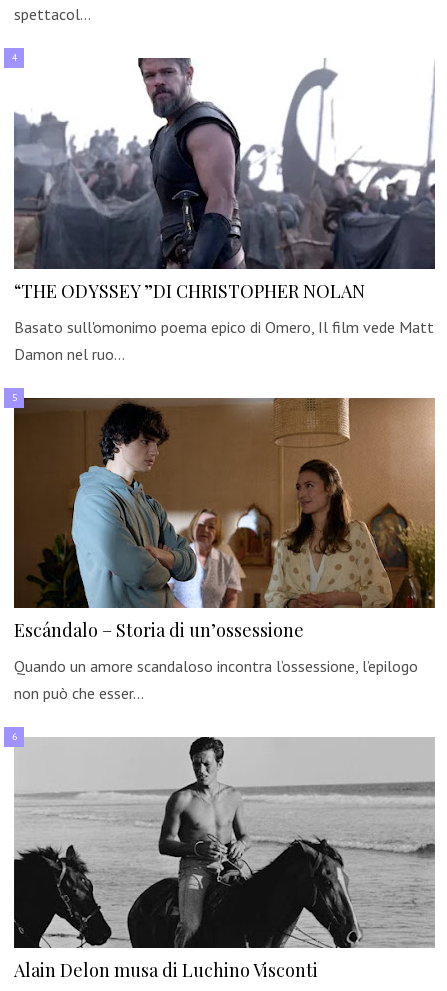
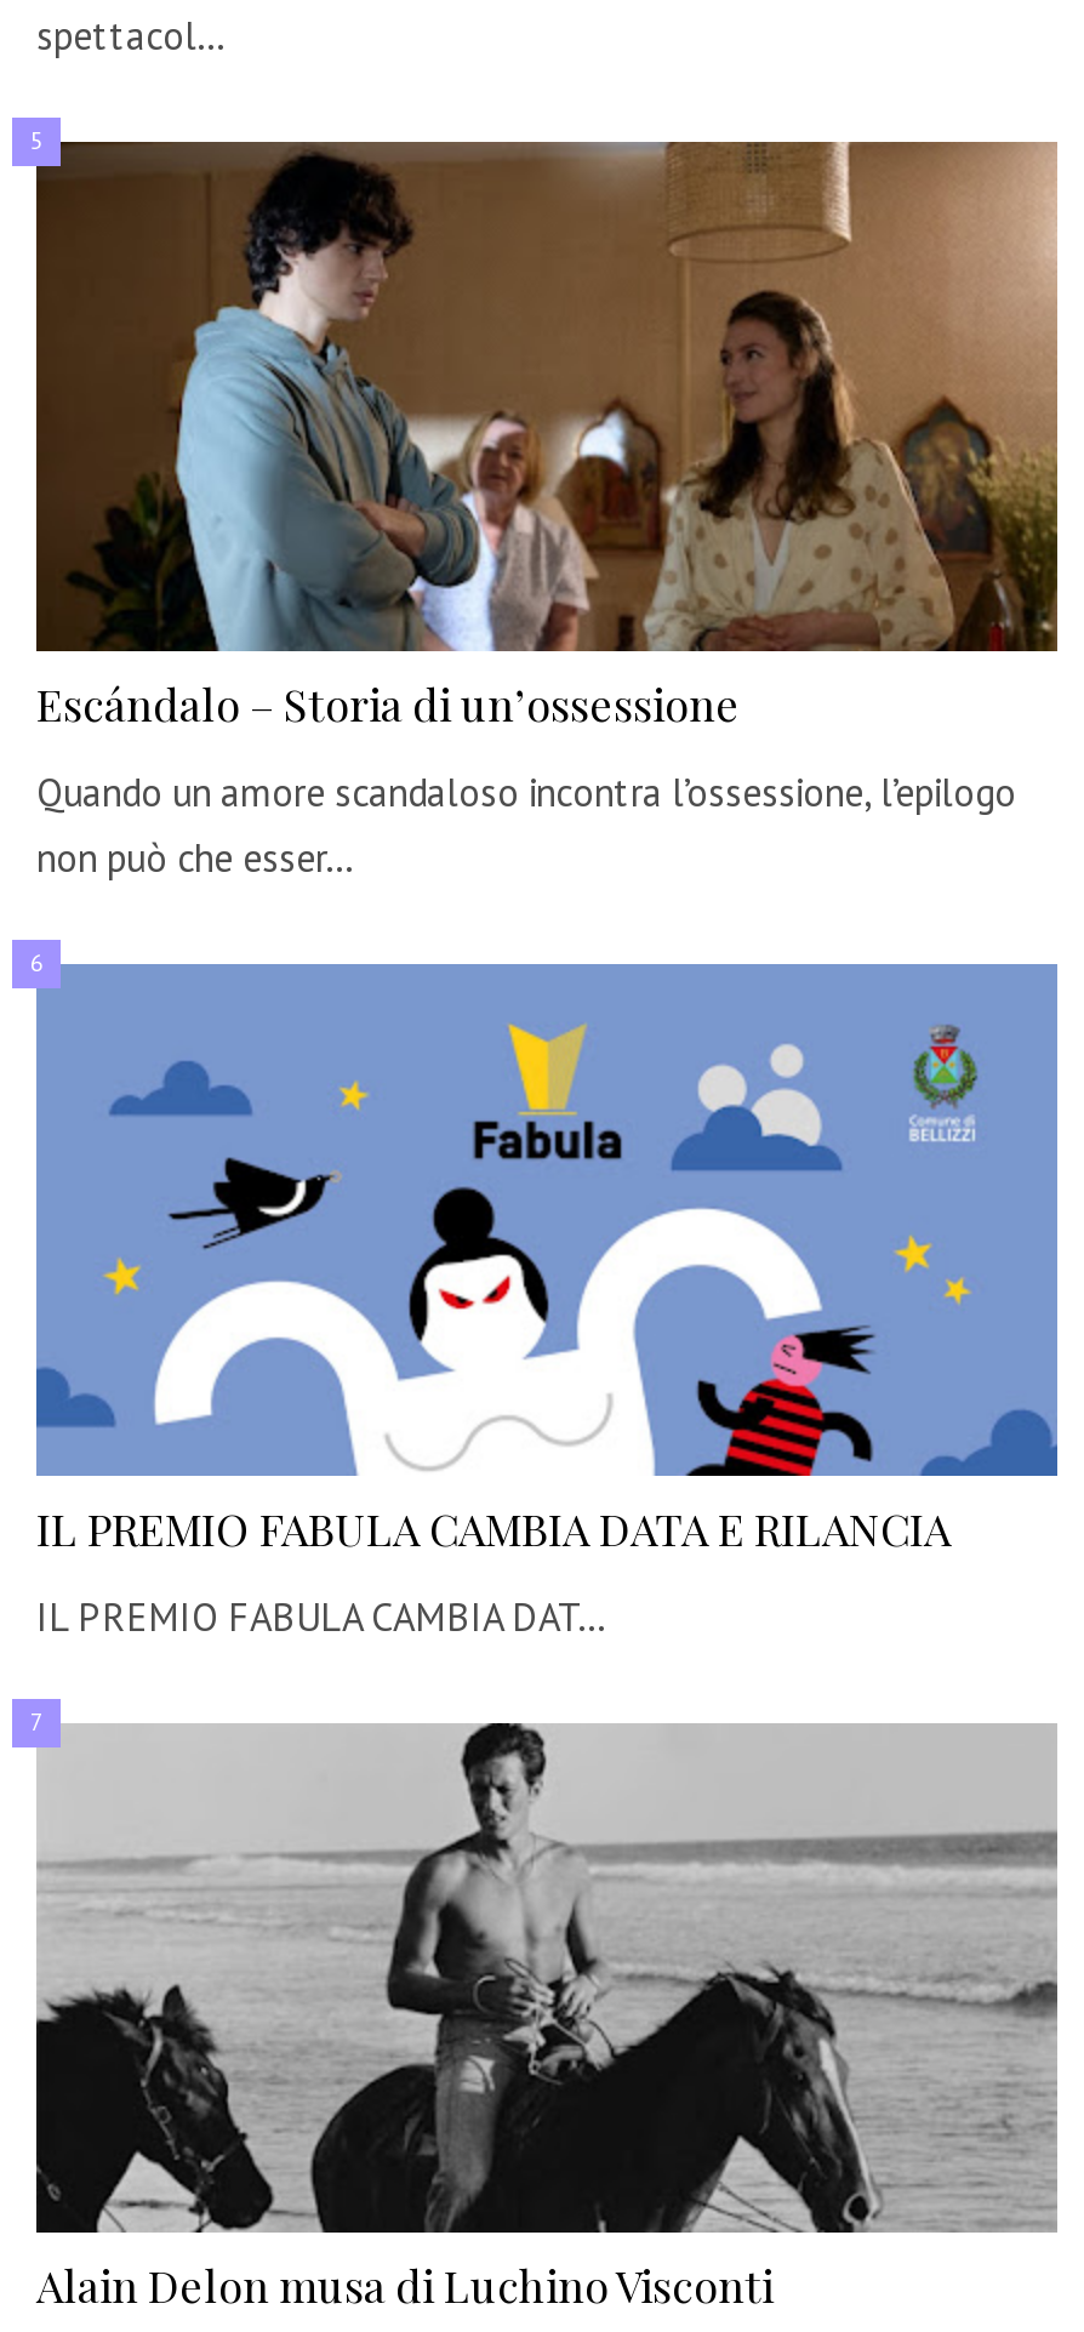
- [image]
- “THE ODYSSEY ”DI CHRISTOPHER NOLAN
- Basato sull'omonimo poema epico di Omero, Il film vede Matt
- Damon nel ruo…

moved up: [image] | Escándalo – Storia di un’ossessione | Quando un amore scandaloso incontra l’ossessione, l’epilogo | non può che esser…

+ [image]
+ IL PREMIO FABULA CAMBIA DATA E RILANCIA
+ IL PREMIO FABULA CAMBIA DAT…
